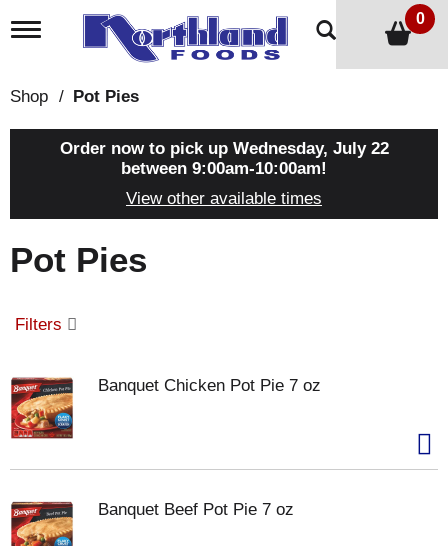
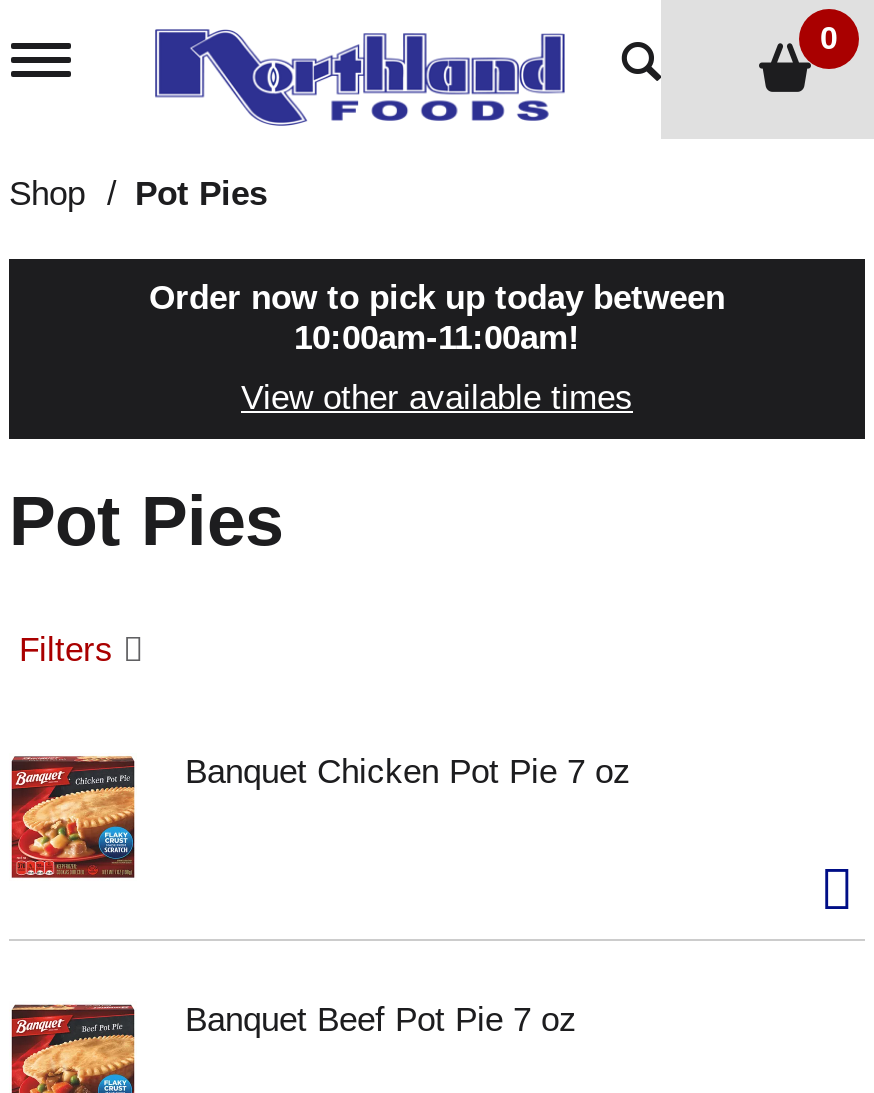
- Order now to pick up Wednesday, July 22
- between 9:00am-10:00am!
+ Order now to pick up today between
+ 10:00am-11:00am!
